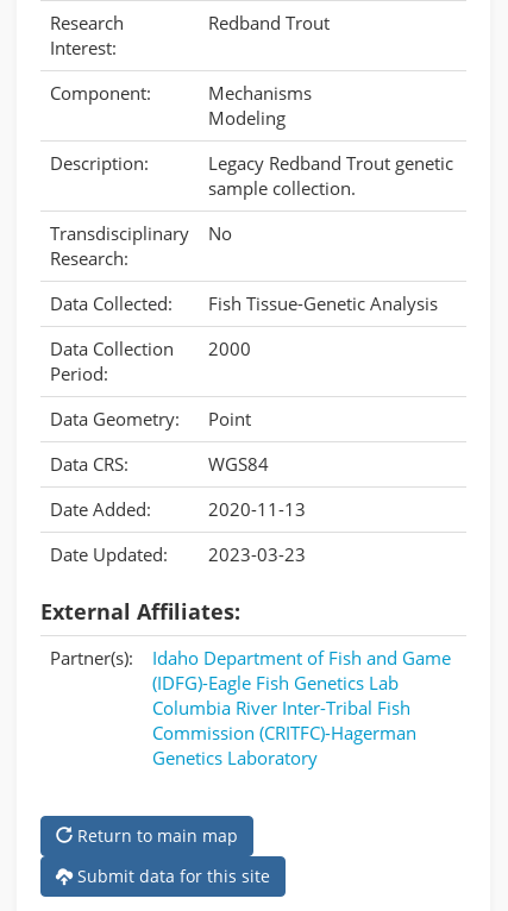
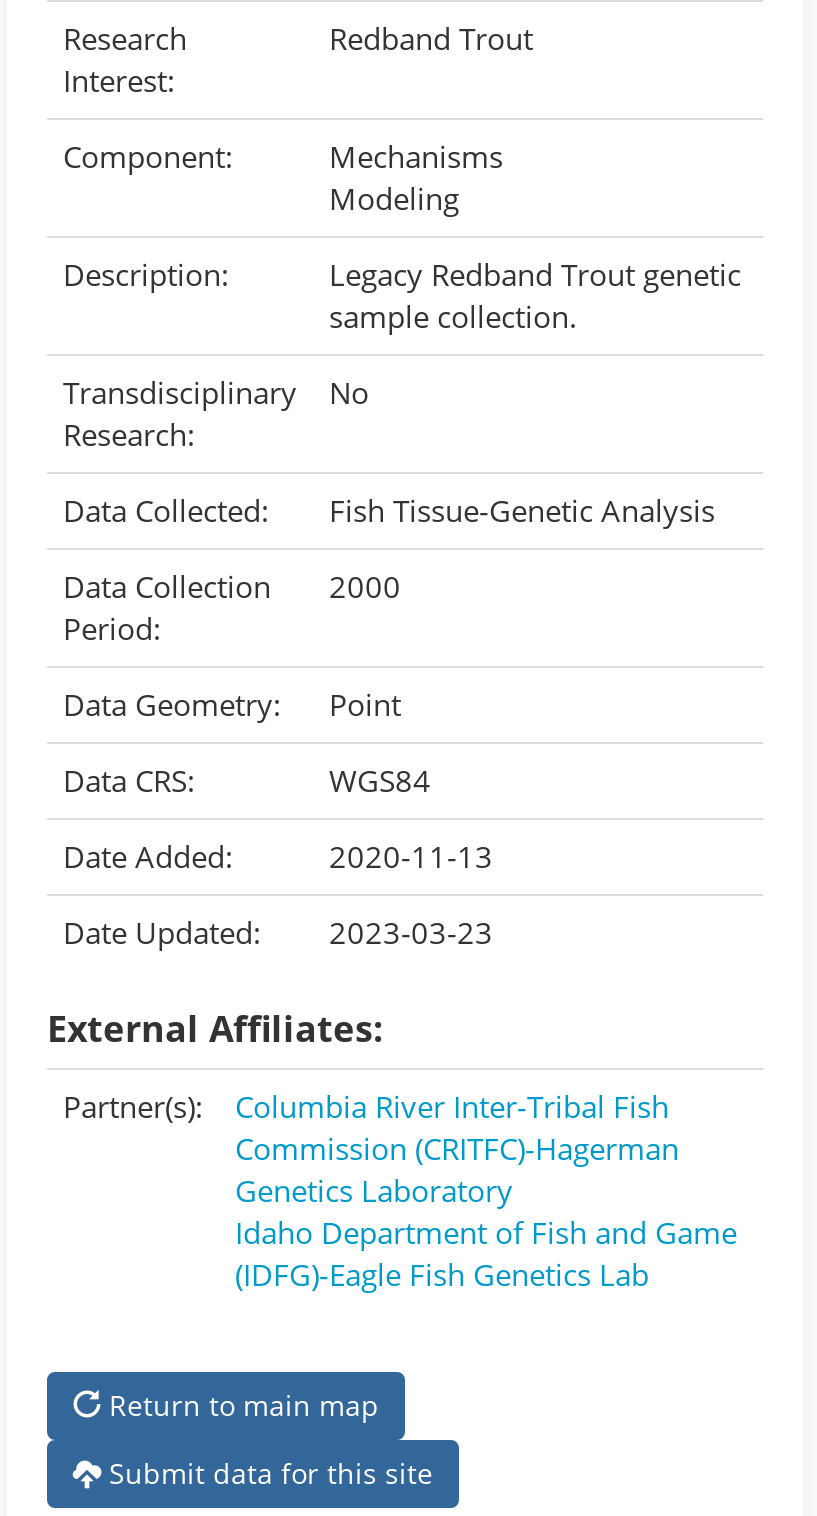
moved down: Idaho Department of Fish and Game | (IDFG)-Eagle Fish Genetics Lab

moved up: Columbia River Inter-Tribal Fish | Commission (CRITFC)-Hagerman | Genetics Laboratory
